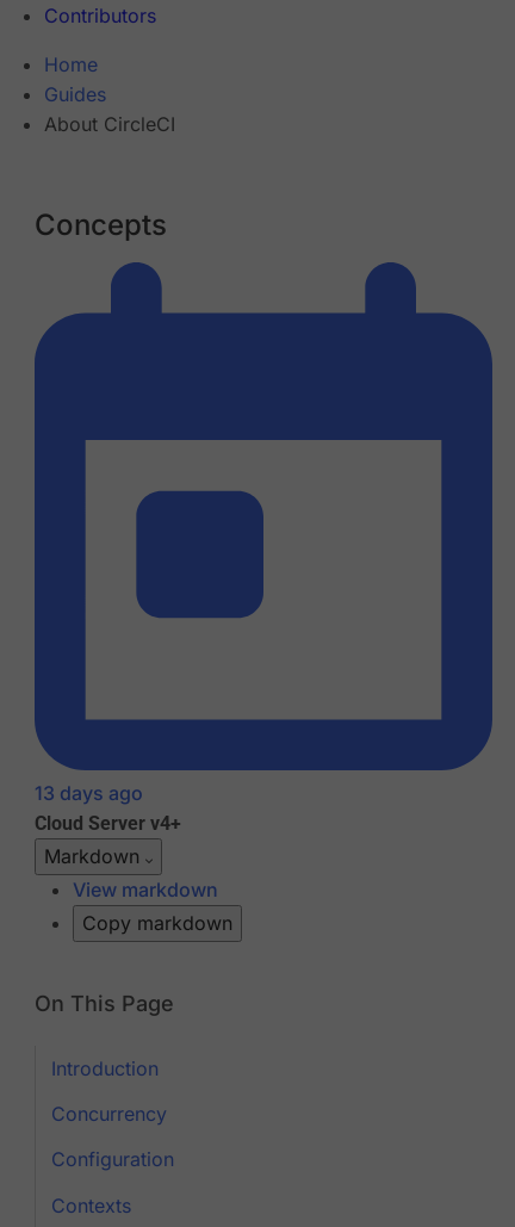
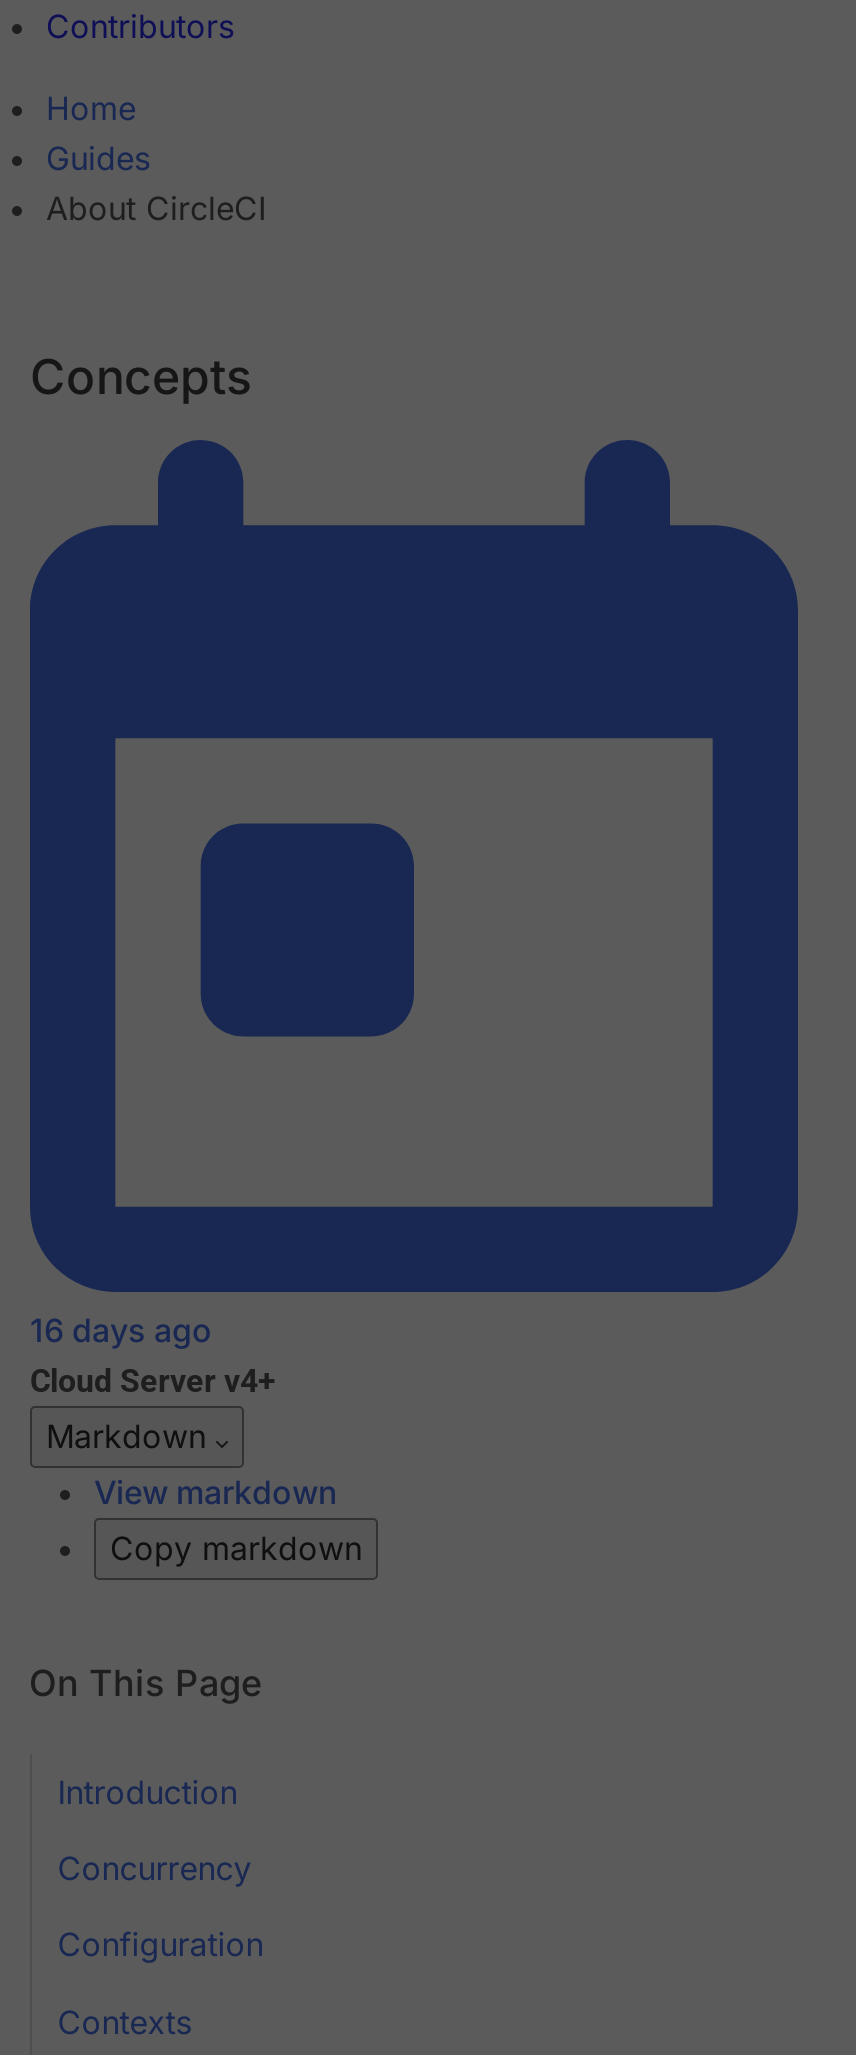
- 13 days ago
+ 16 days ago
